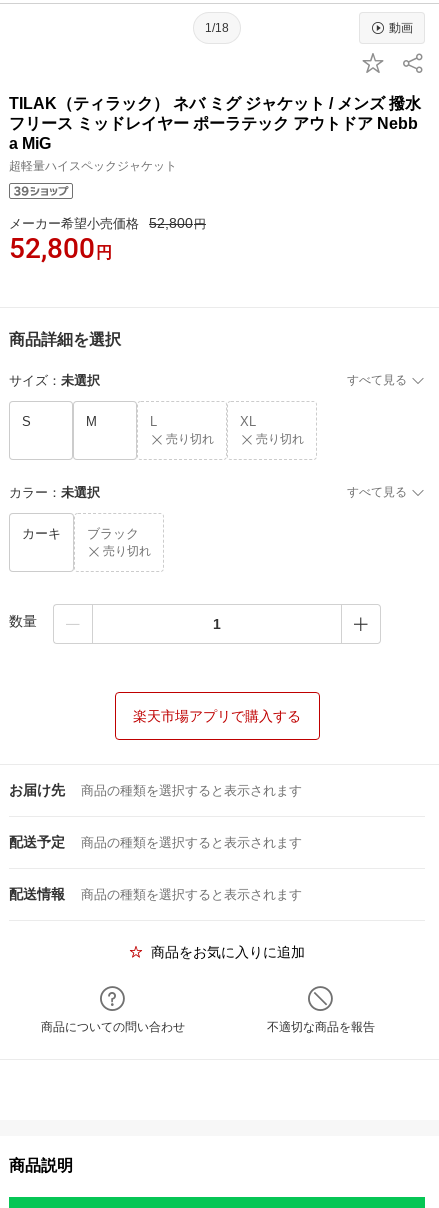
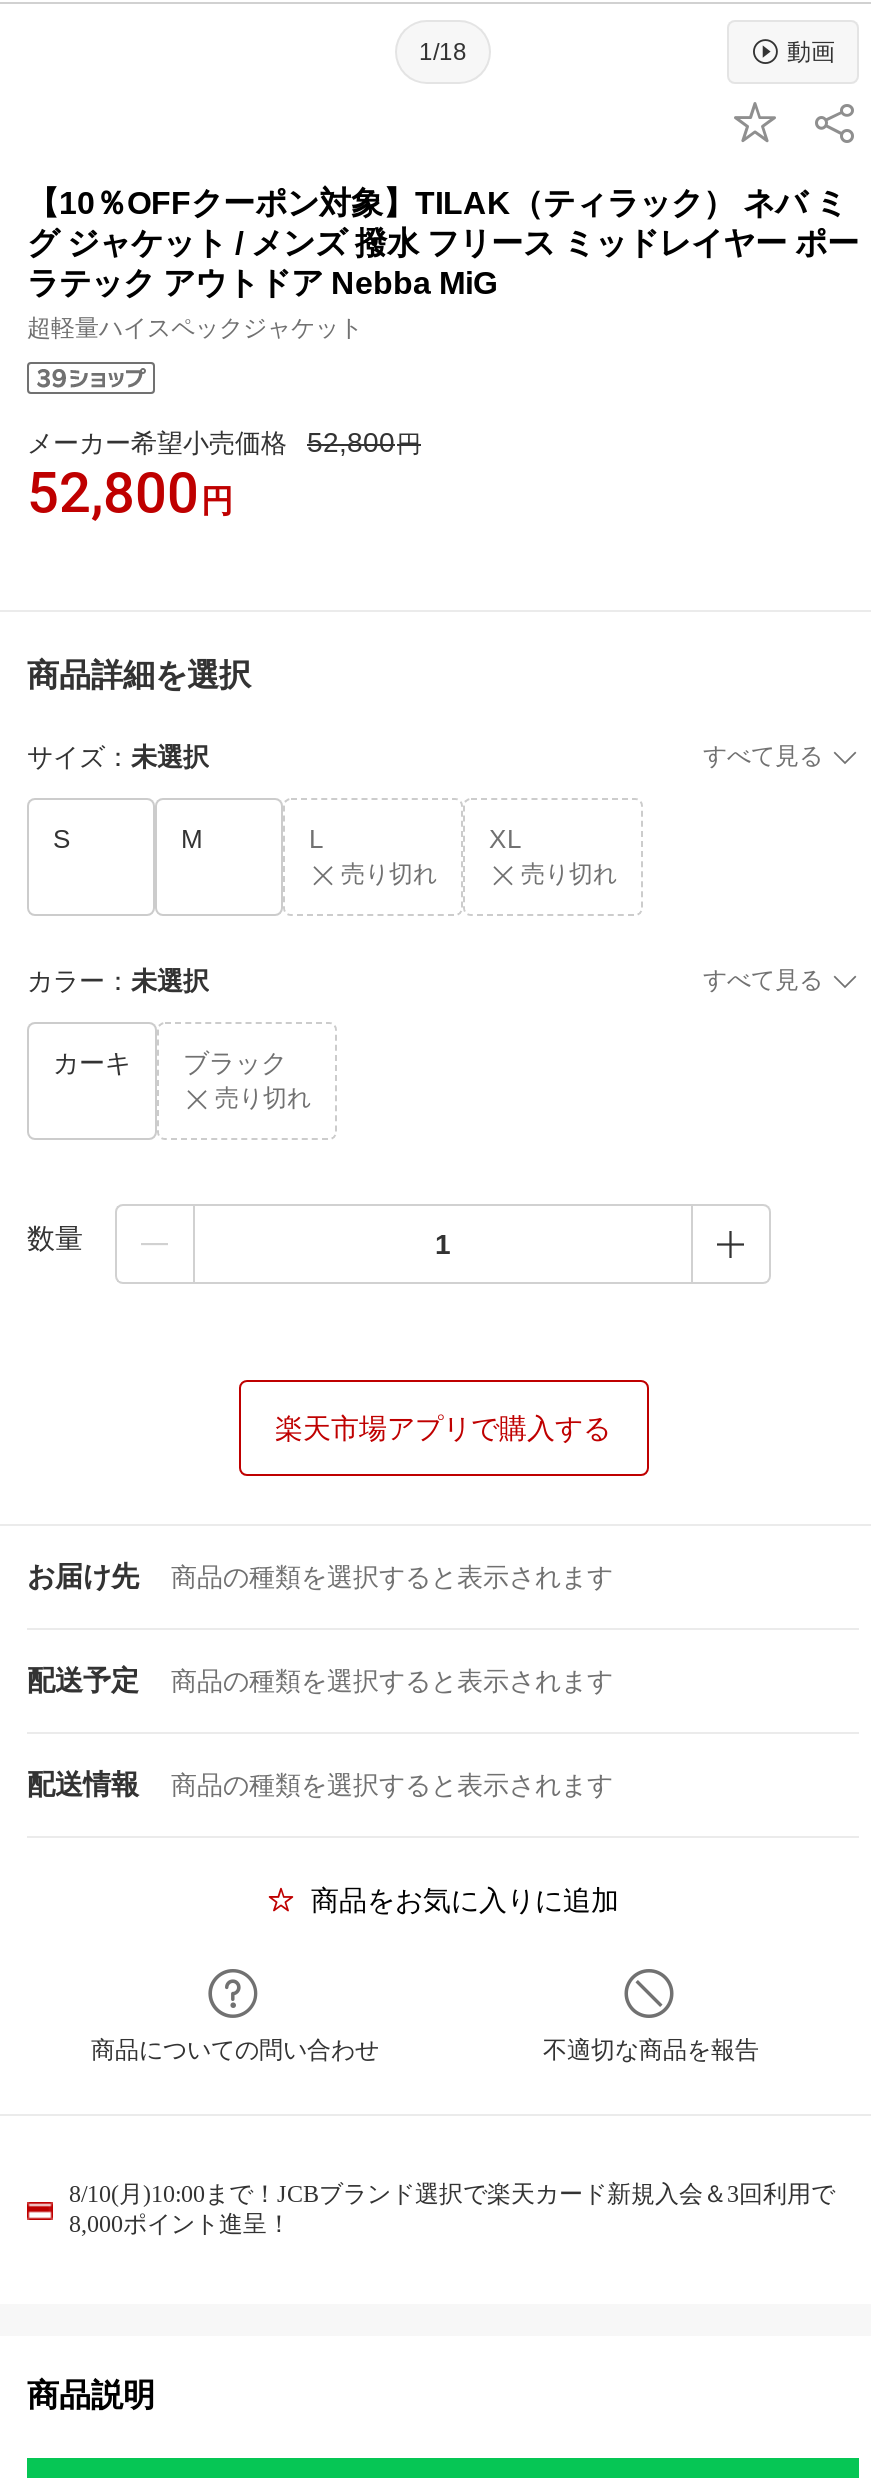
- TILAK（ティラック） ネバ ミグ ジャケット / メンズ 撥水
- フリース ミッドレイヤー ポーラテック アウトドア Nebb
- a MiG
+ 【10％OFFクーポン対象】TILAK（ティラック） ネバ ミ
+ グ ジャケット / メンズ 撥水 フリース ミッドレイヤー ポー
+ ラテック アウトドア Nebba MiG

+ 8/10(月)10:00まで！JCBブランド選択で楽天カード新規入会＆3回利用で
+ 8,000ポイント進呈！
